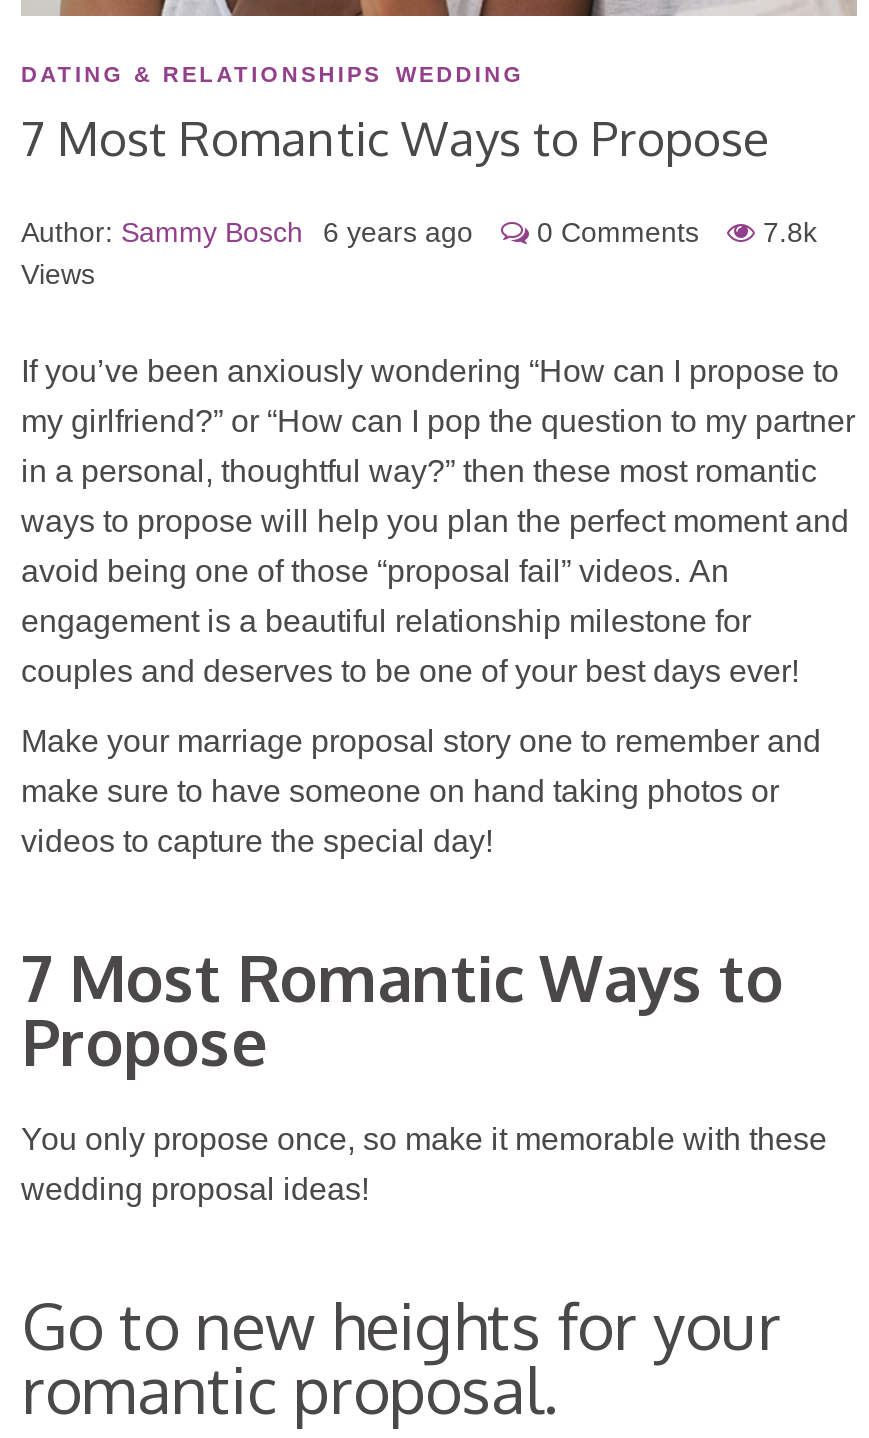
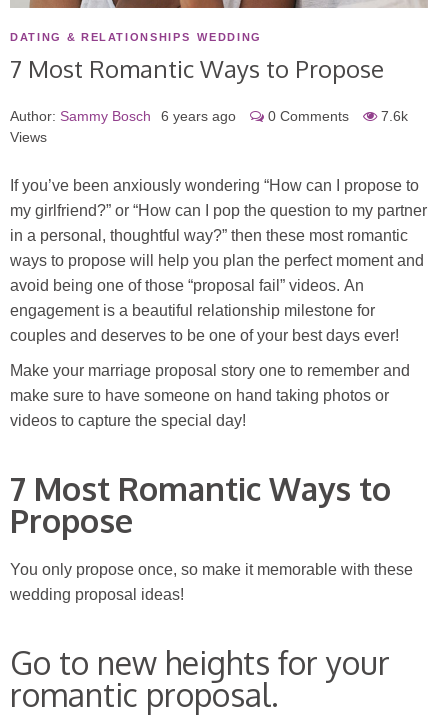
- Author: Sammy Bosch 6 years ago 0 Comments 7.8k
+ Author: Sammy Bosch 6 years ago 0 Comments 7.6k
